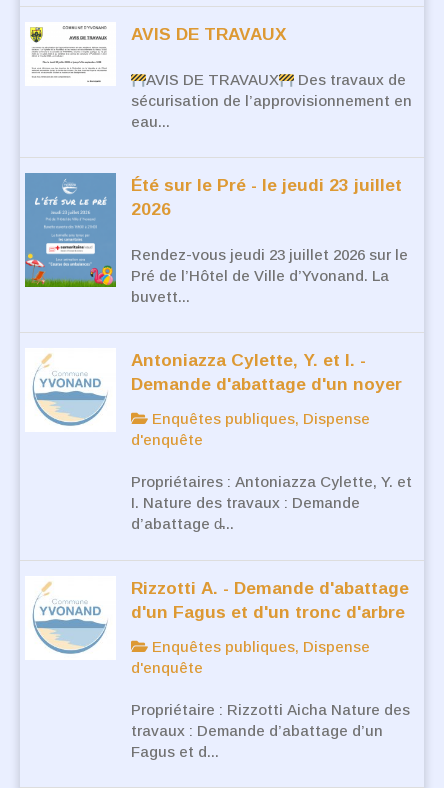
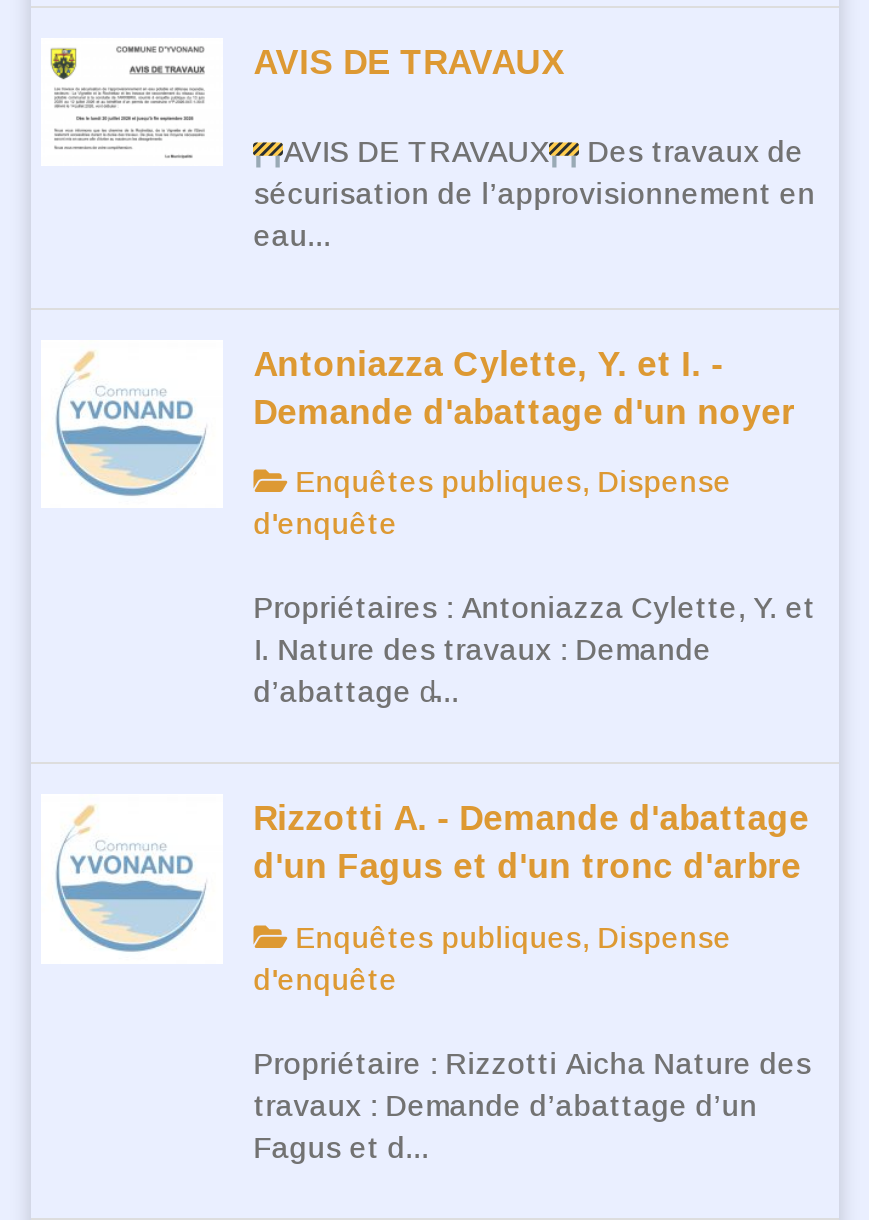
- [image]
- Été sur le Pré - le jeudi 23 juillet
- 2026
- Rendez-vous jeudi 23 juillet 2026 sur le
- Pré de l’Hôtel de Ville d’Yvonand. La
- buvett...
